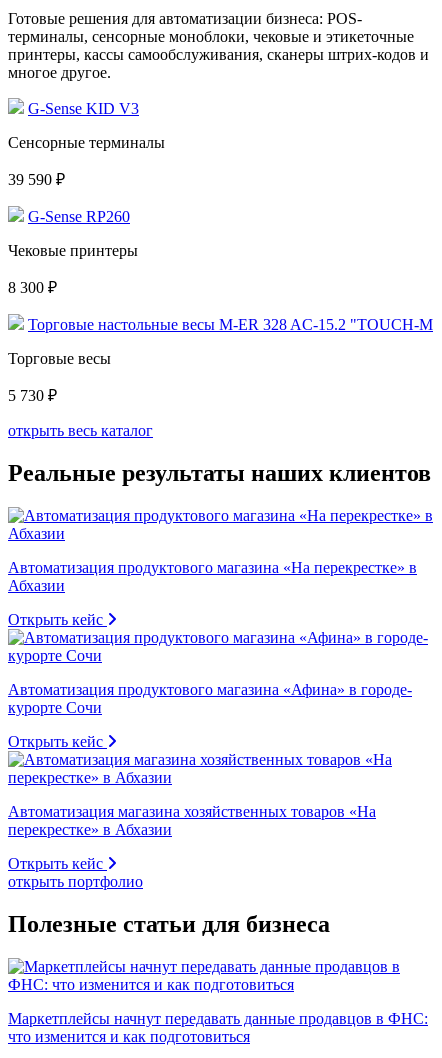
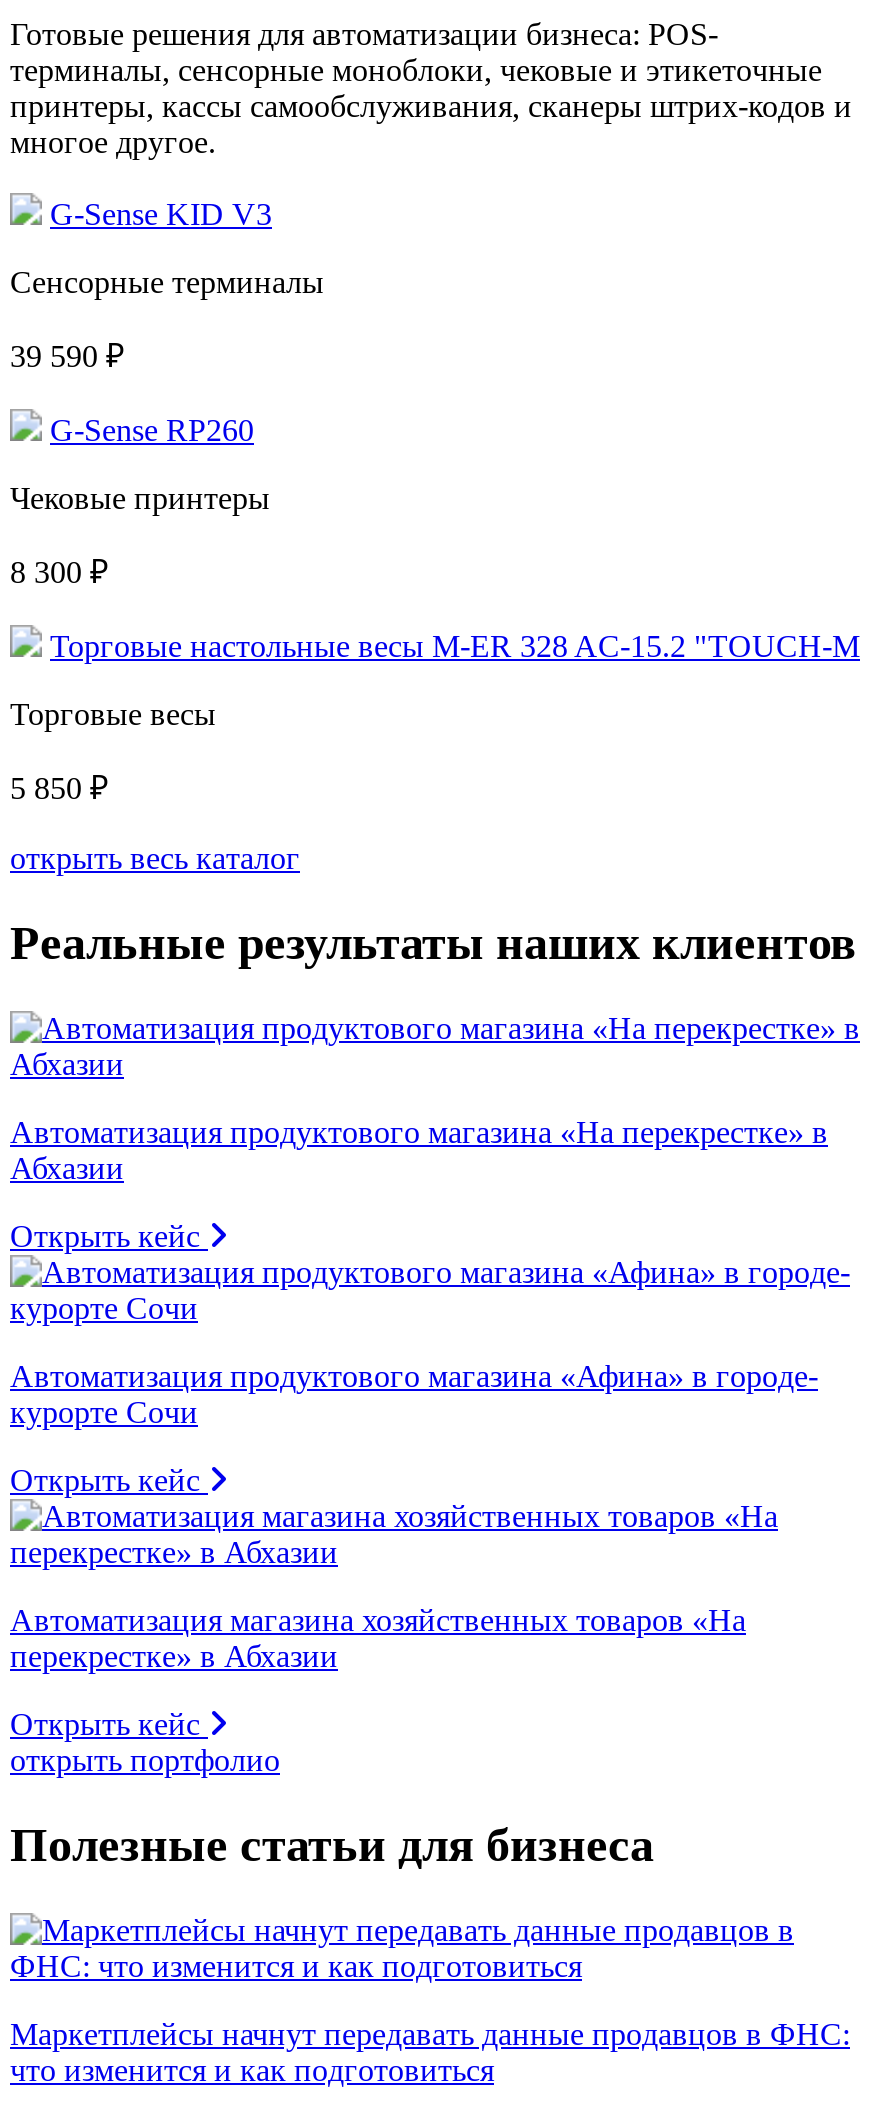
- 5 730 ₽
+ 5 850 ₽
